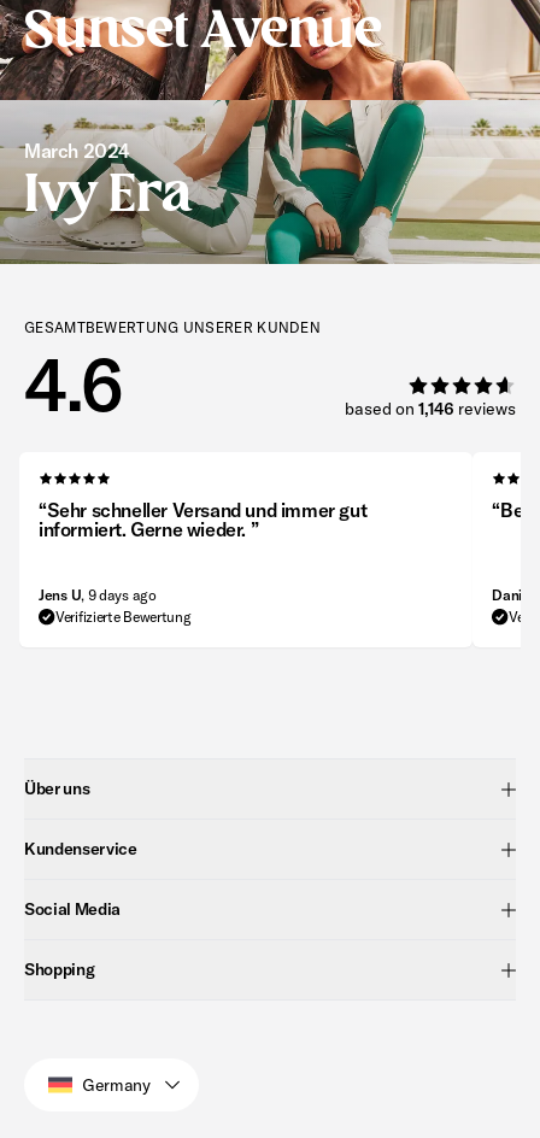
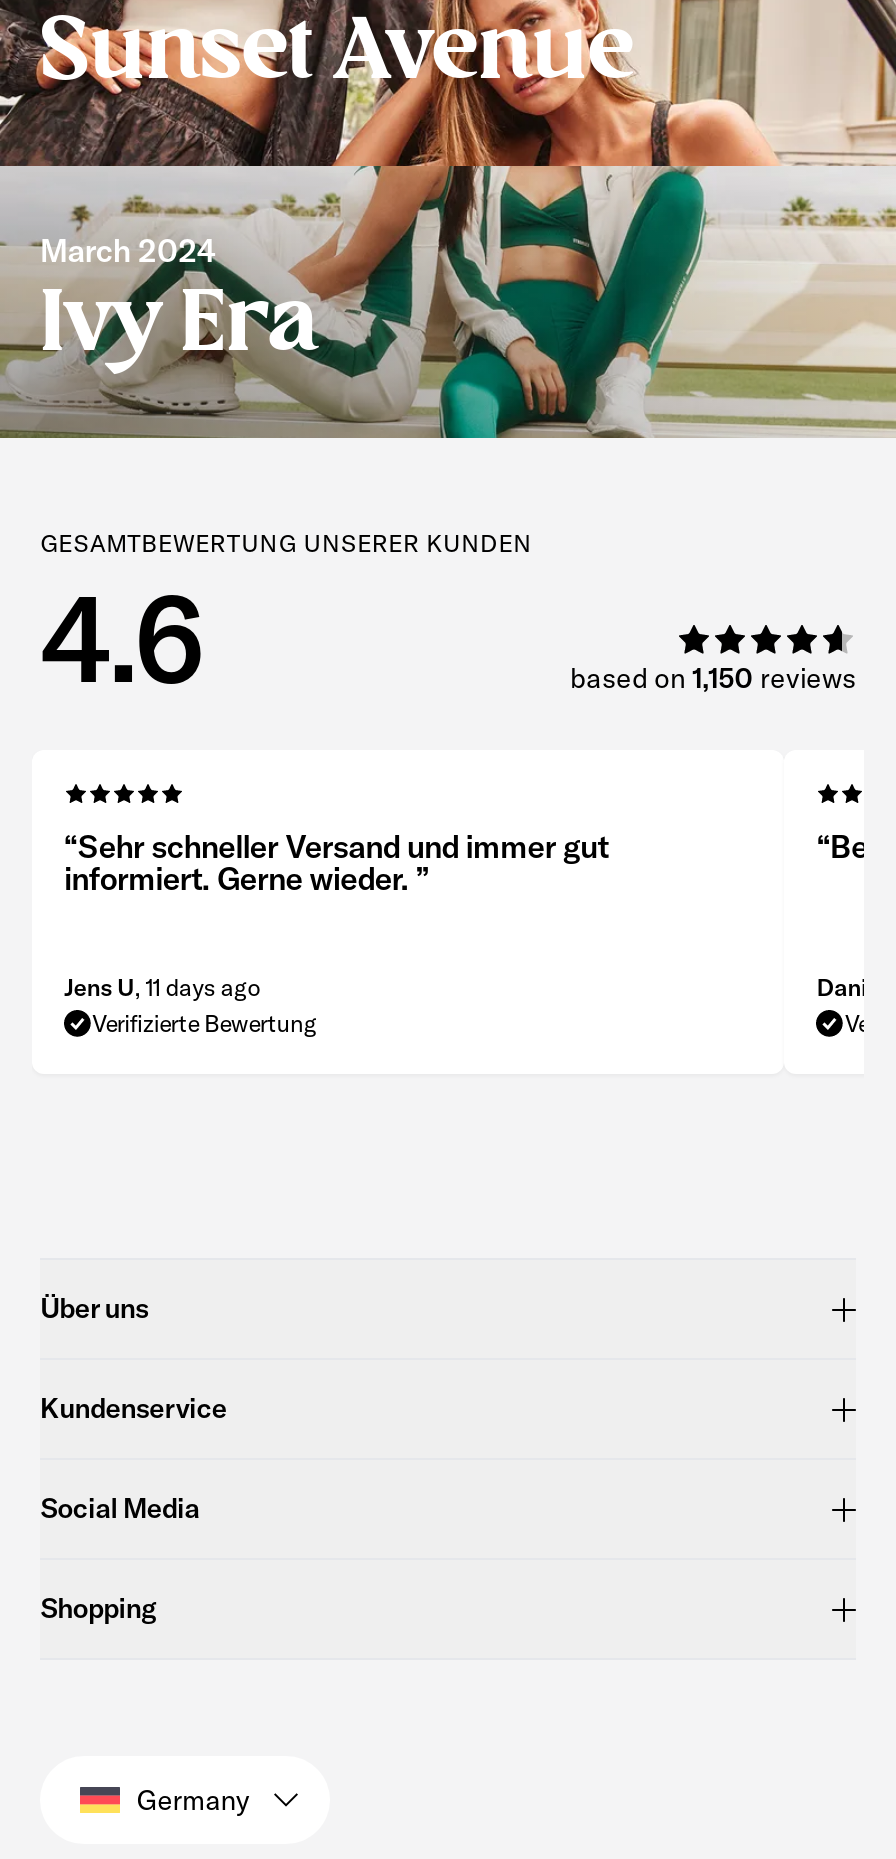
- based on 1,146 reviews
+ based on 1,150 reviews

- Jens U, 9 days ago
+ Jens U, 11 days ago
